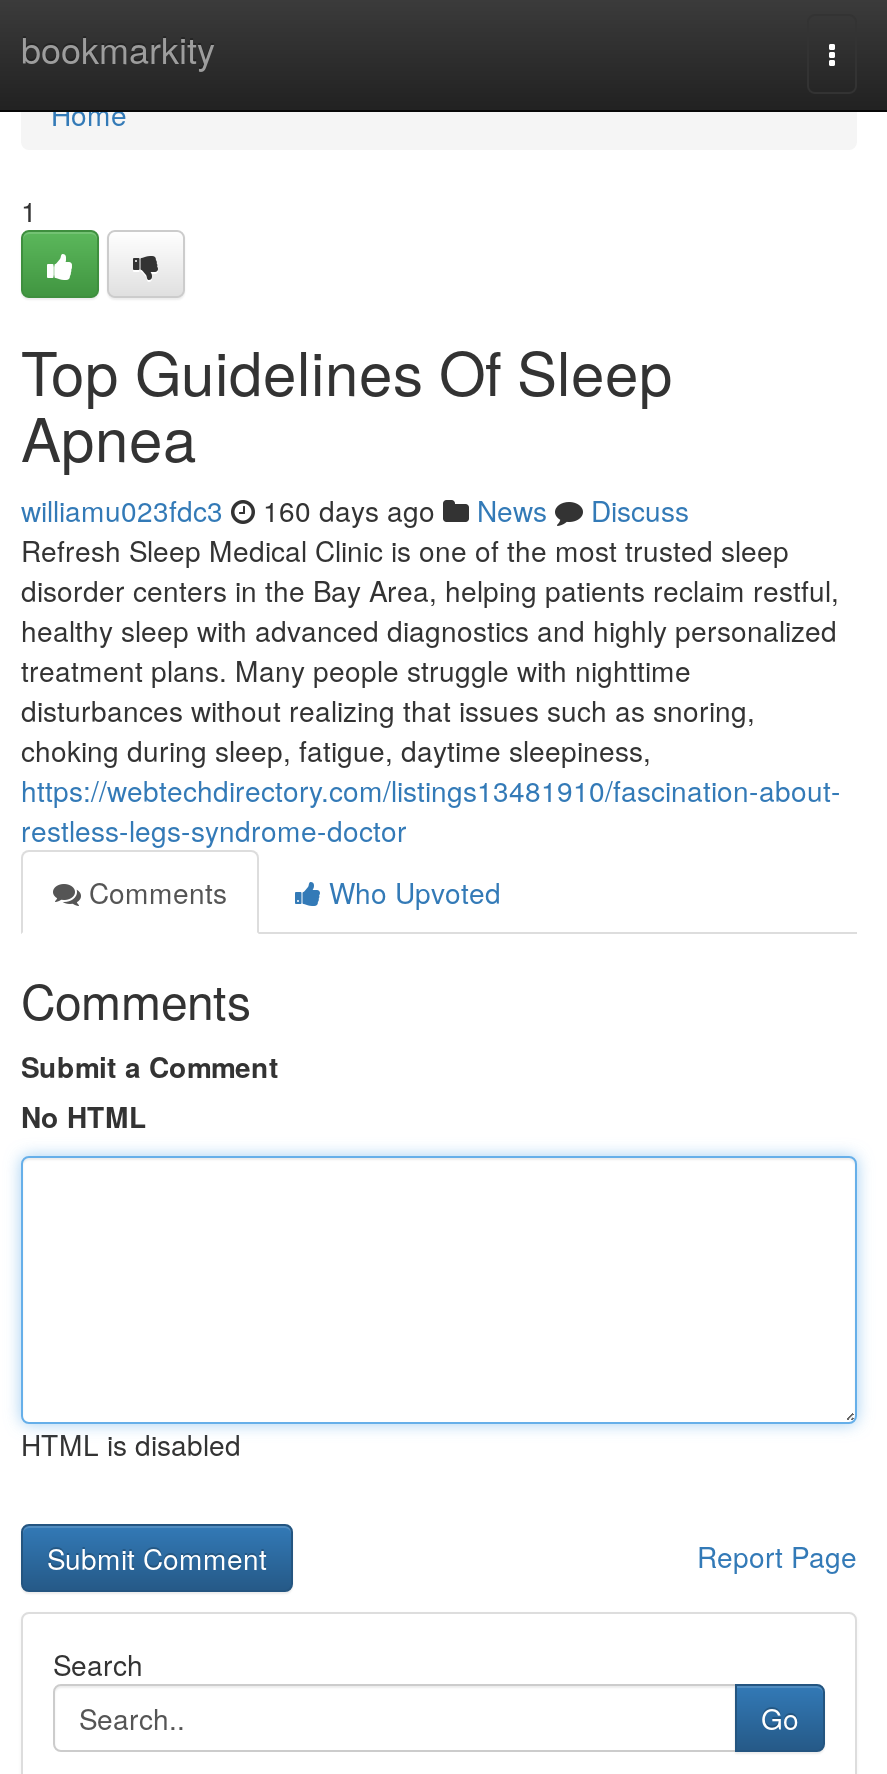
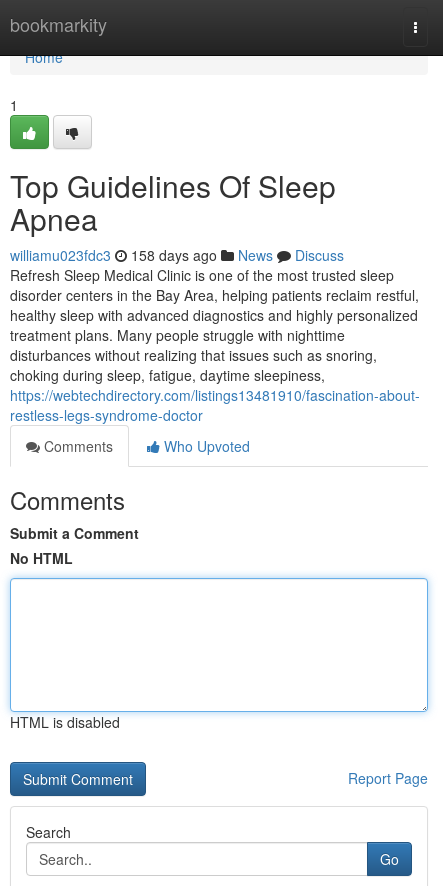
- williamu023fdc3 160 days ago News Discuss
+ williamu023fdc3 158 days ago News Discuss
